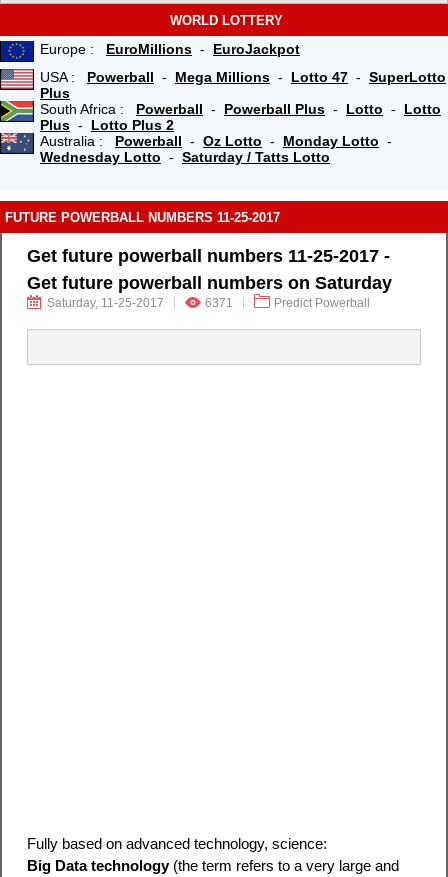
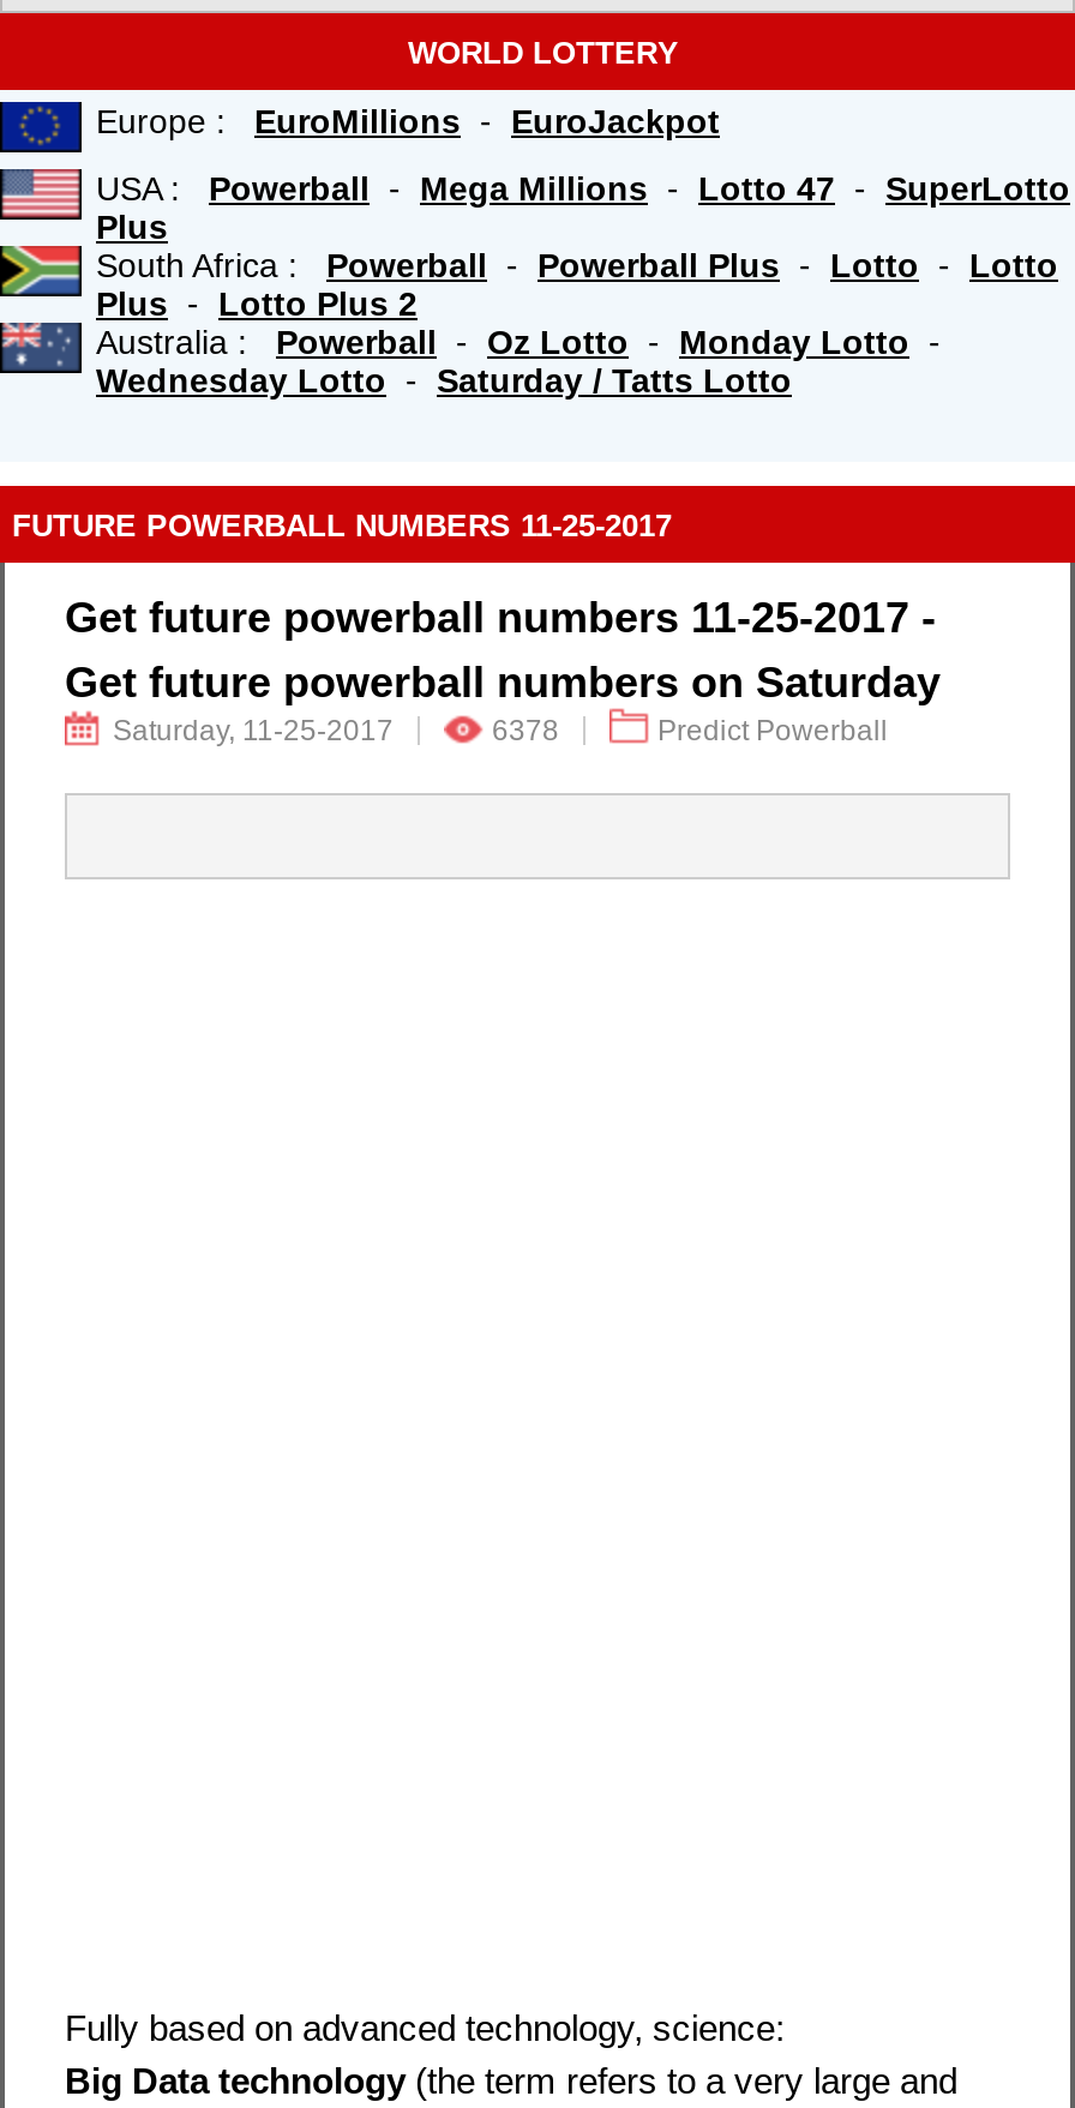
- 6371
+ 6378
